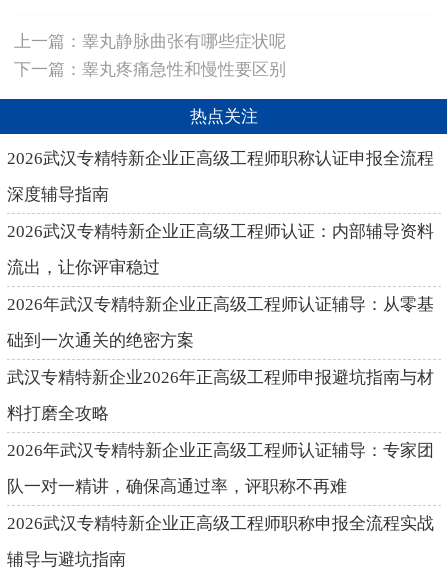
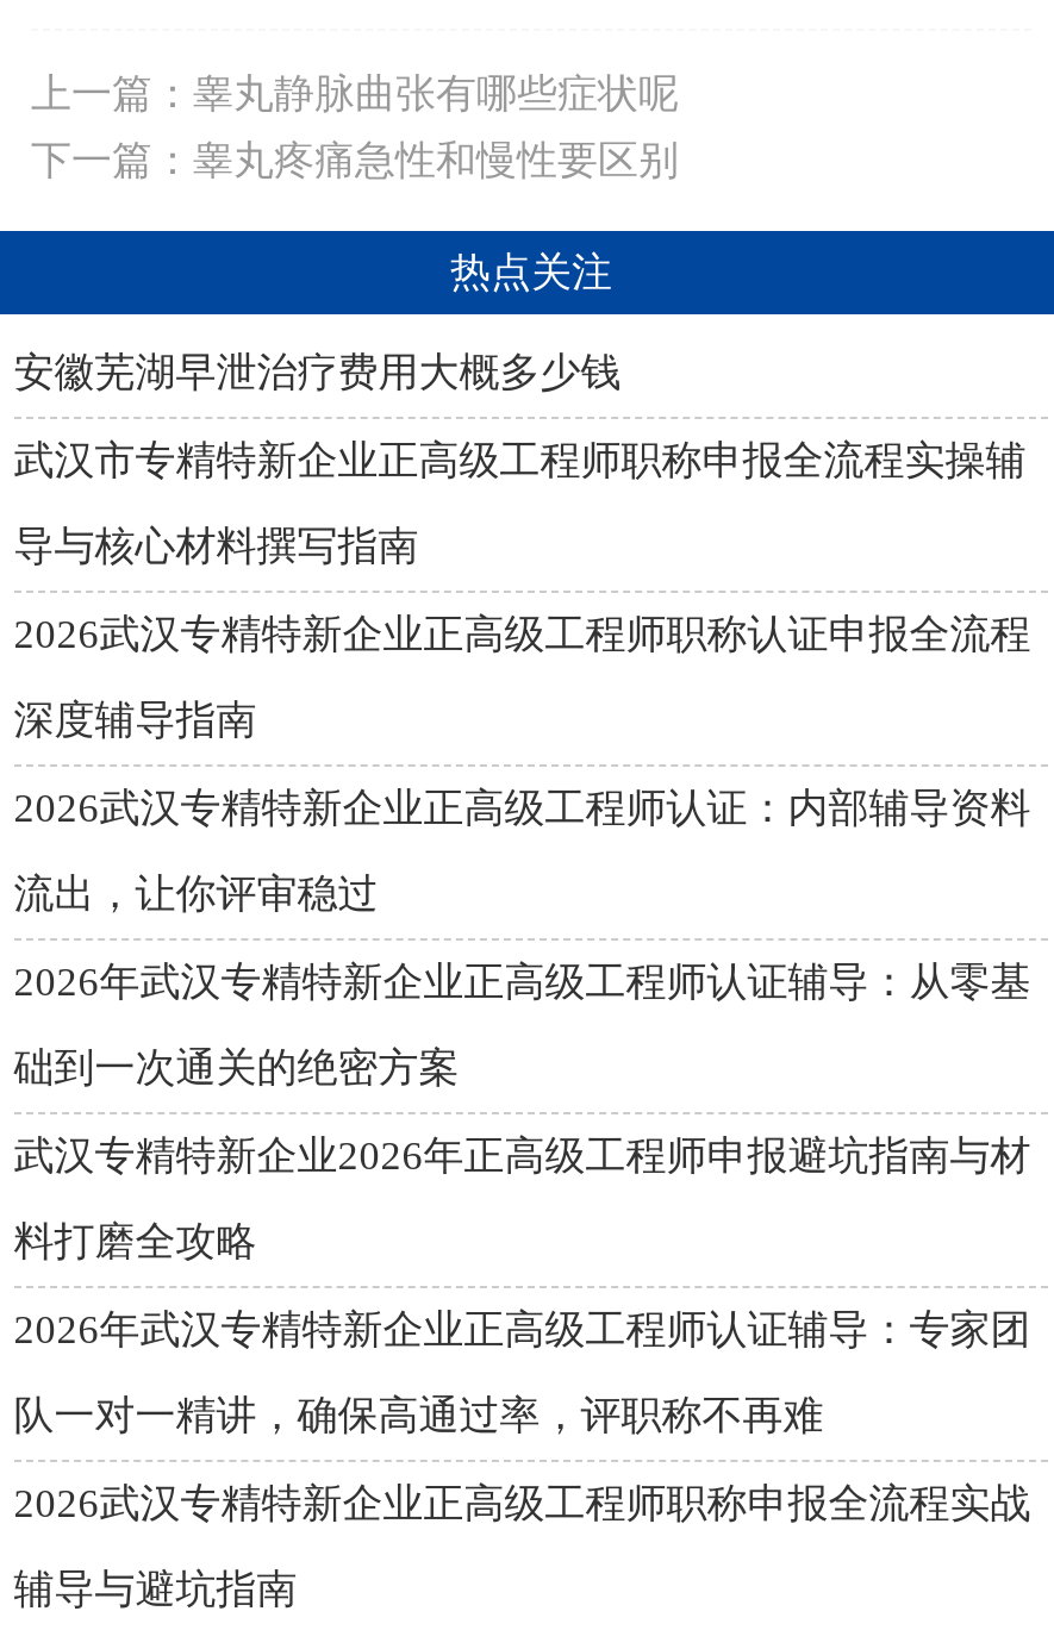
+ 安徽芜湖早泄治疗费用大概多少钱
+ 武汉市专精特新企业正高级工程师职称申报全流程实操辅
+ 导与核心材料撰写指南
